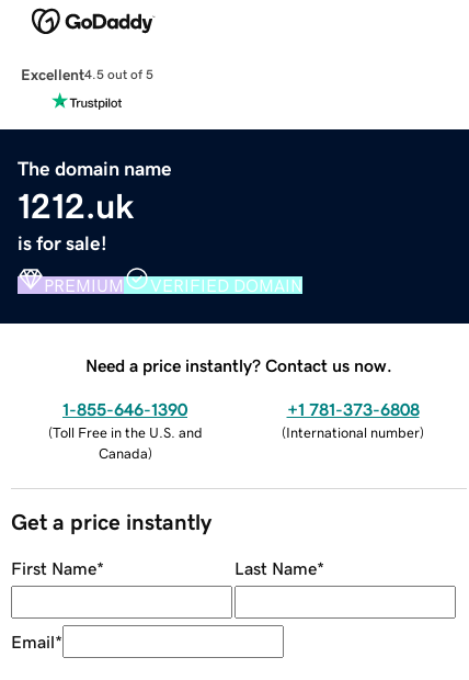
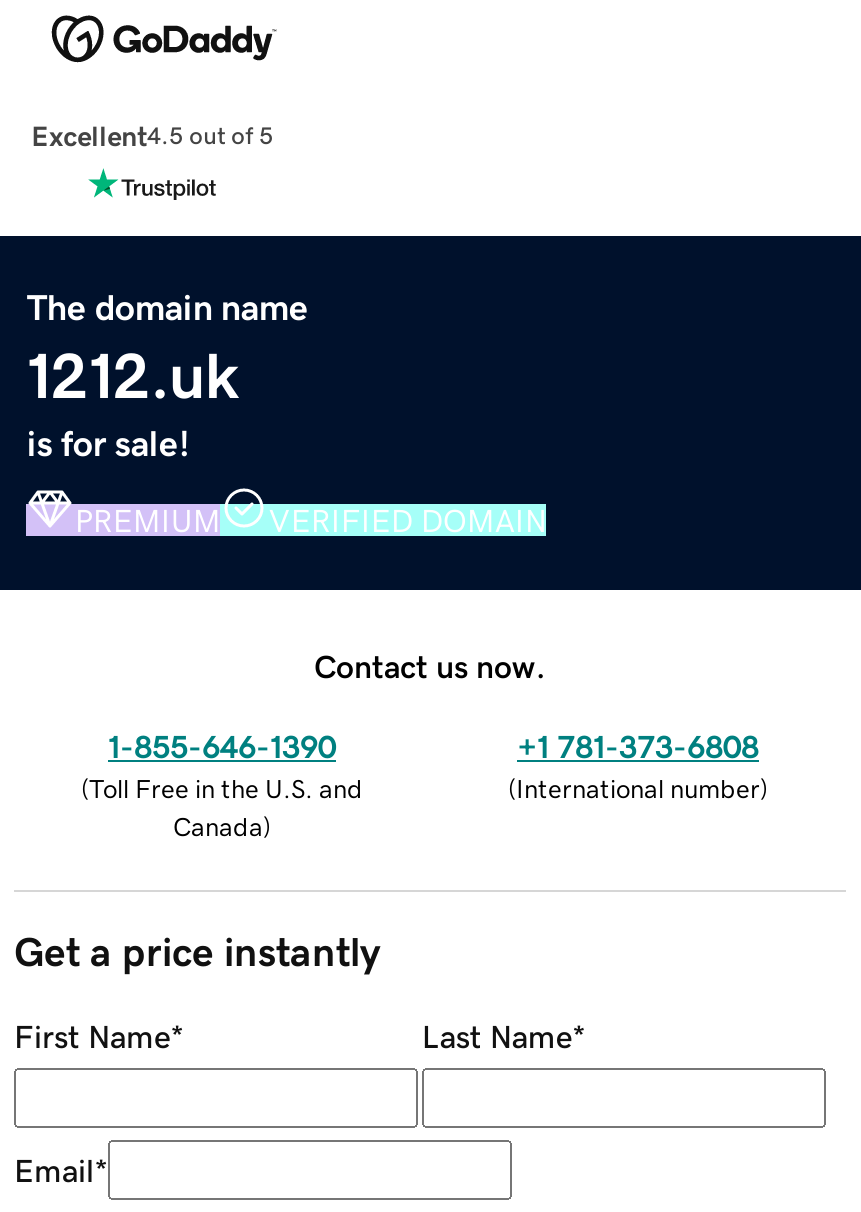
- Need a price instantly? Contact us now.
+ Contact us now.
